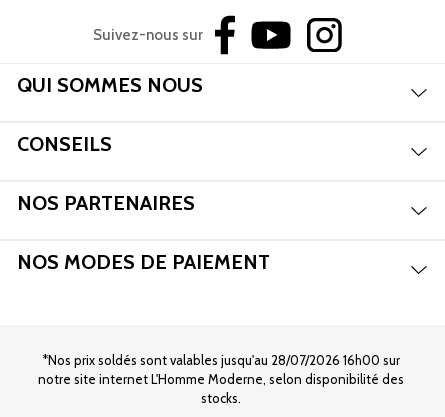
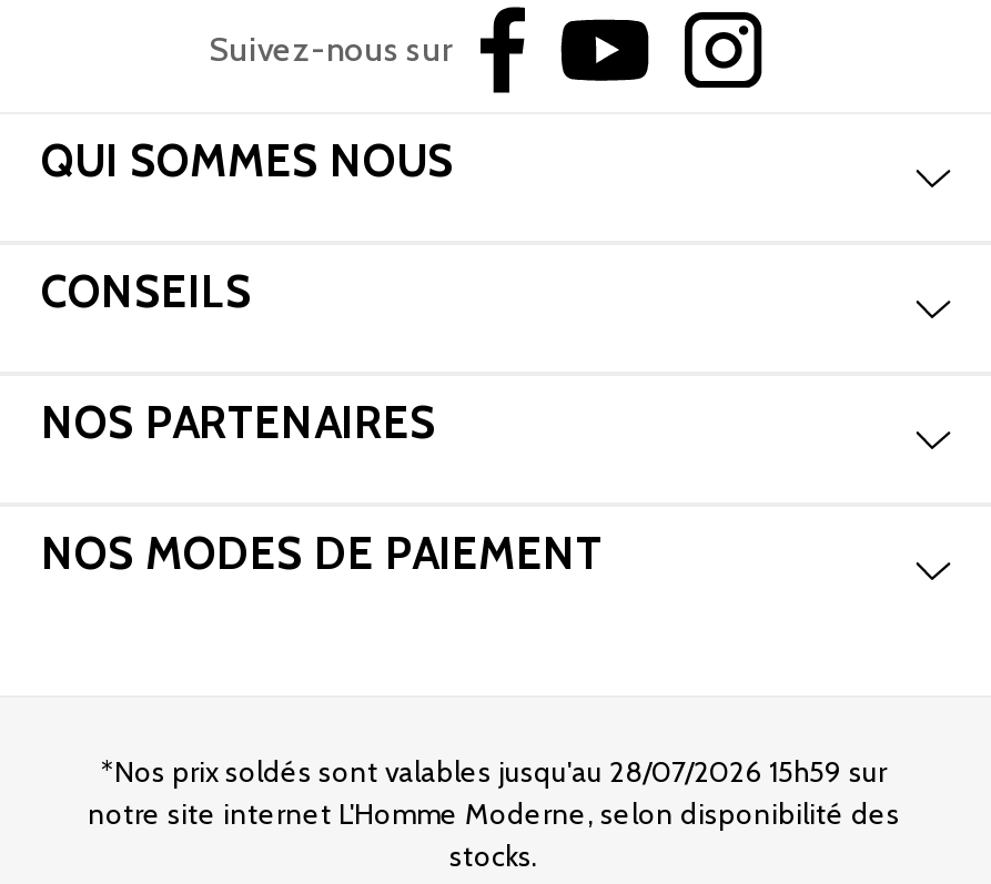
- *Nos prix soldés sont valables jusqu'au 28/07/2026 16h00 sur
+ *Nos prix soldés sont valables jusqu'au 28/07/2026 15h59 sur
